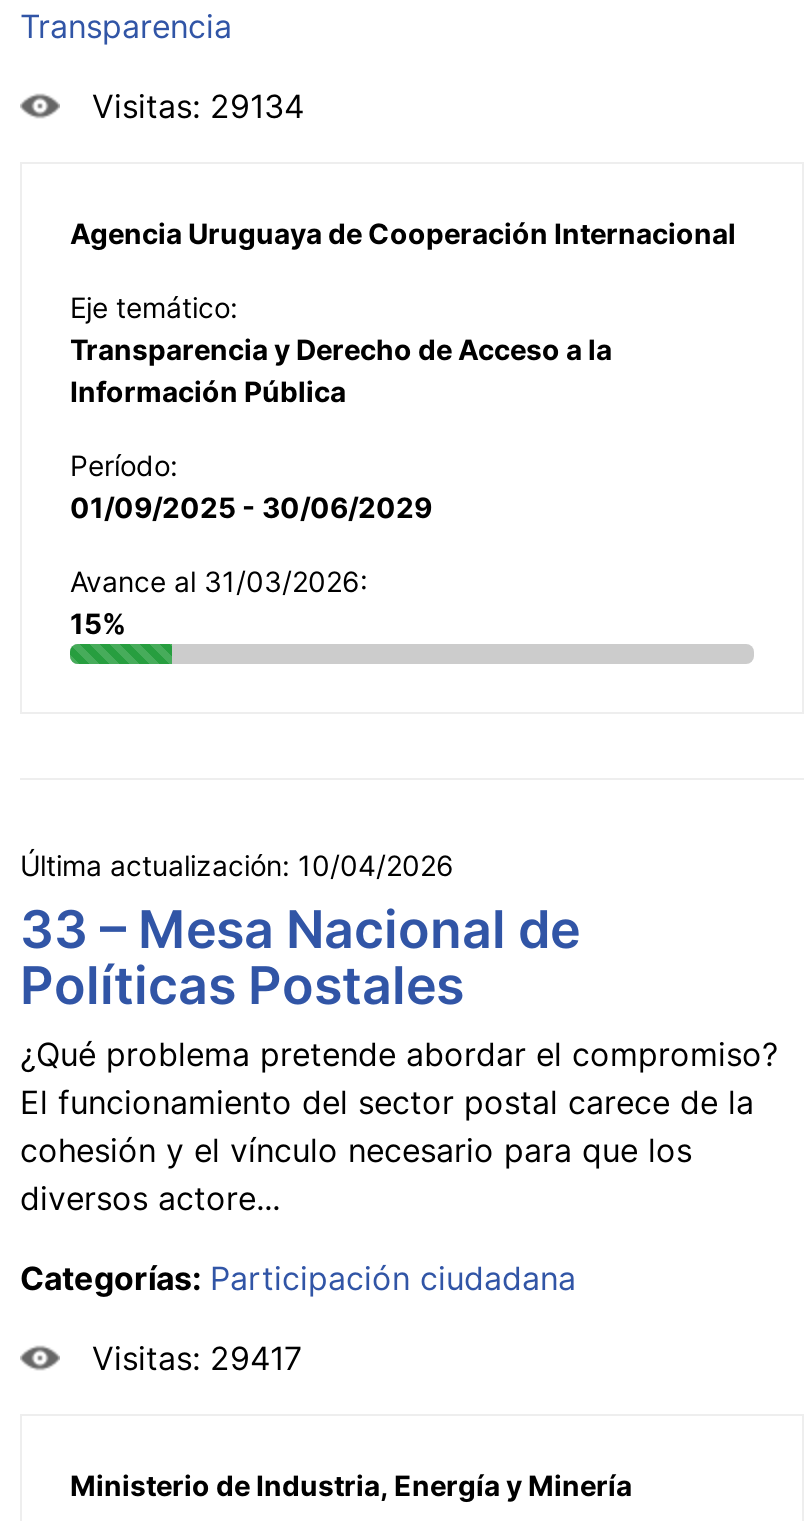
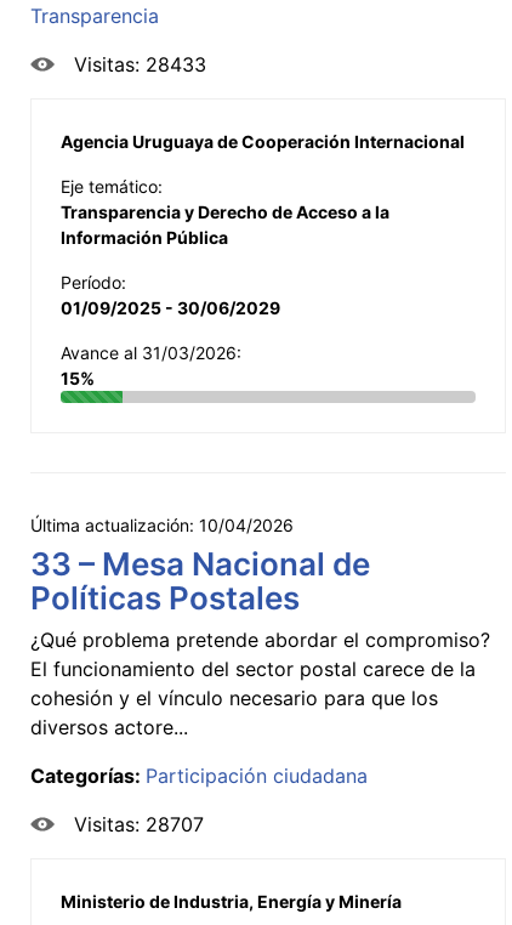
- Visitas: 29134
+ Visitas: 28433

- Visitas: 29417
+ Visitas: 28707
